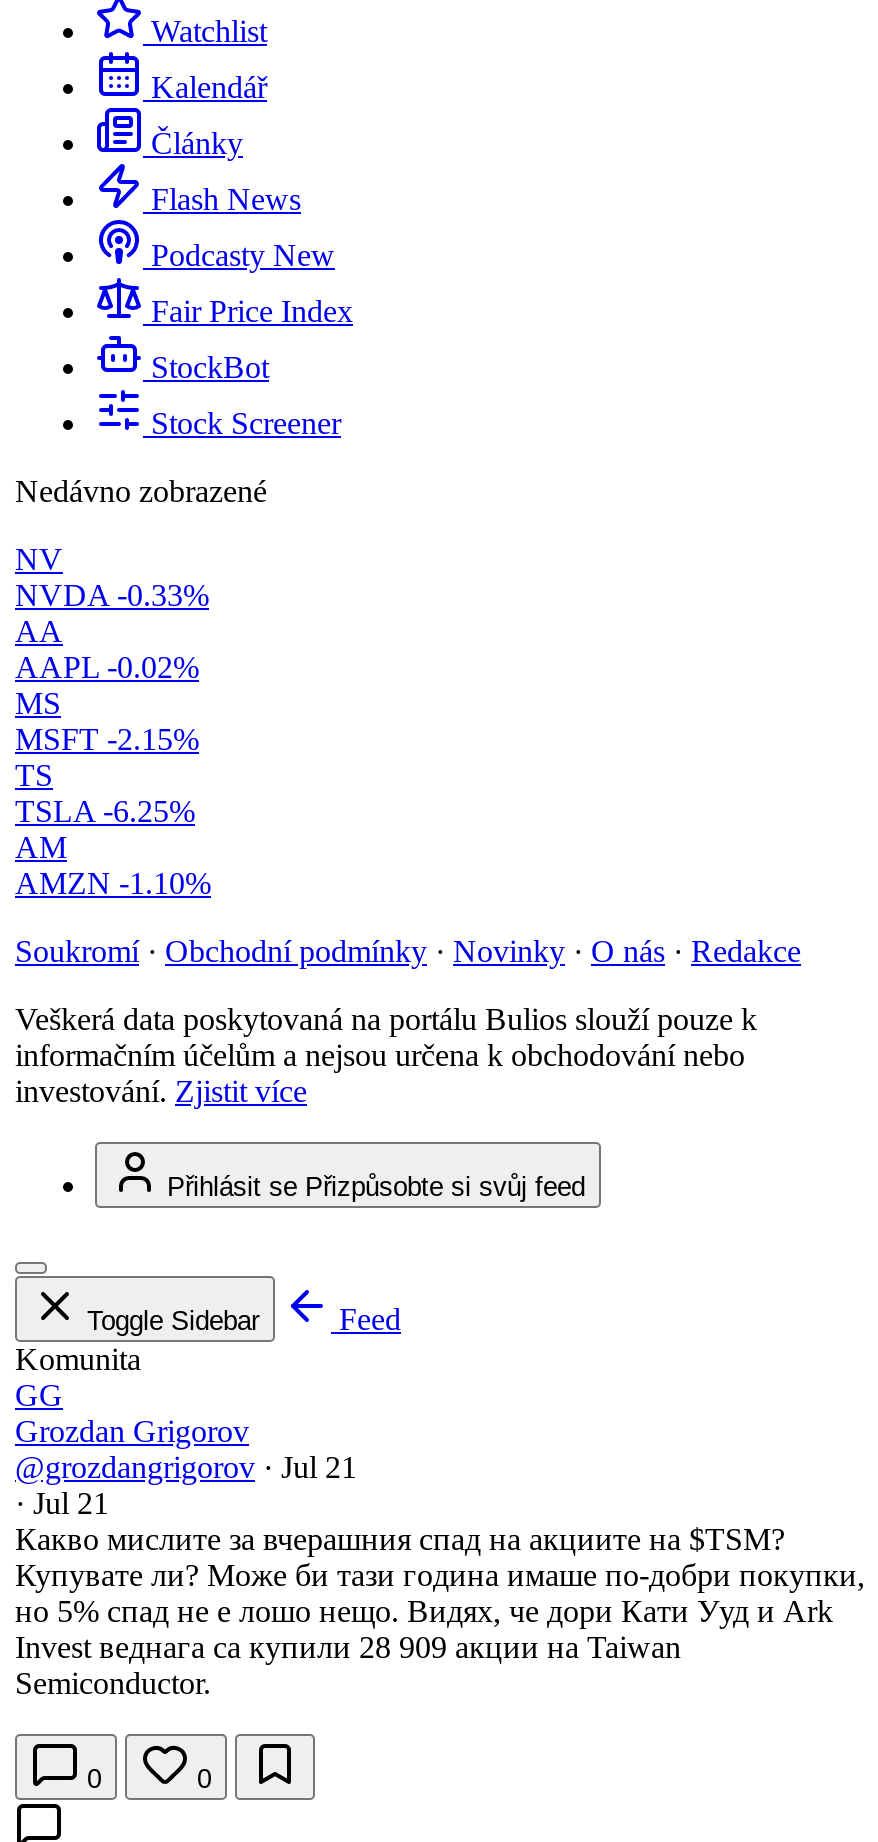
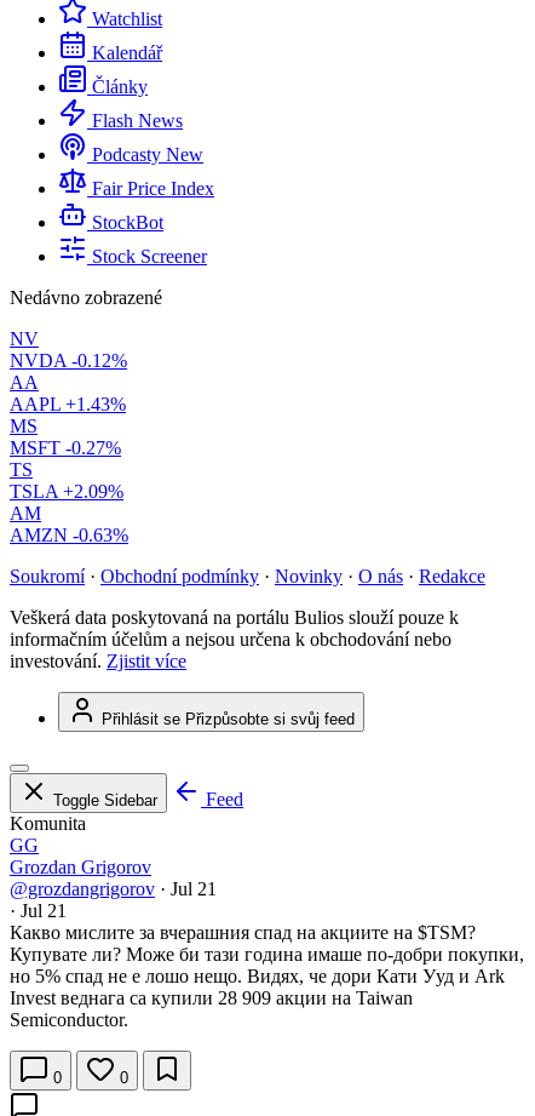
- NVDA -0.33%
+ NVDA -0.12%

- AAPL -0.02%
+ AAPL +1.43%

- MSFT -2.15%
+ MSFT -0.27%

- TSLA -6.25%
+ TSLA +2.09%

- AMZN -1.10%
+ AMZN -0.63%
